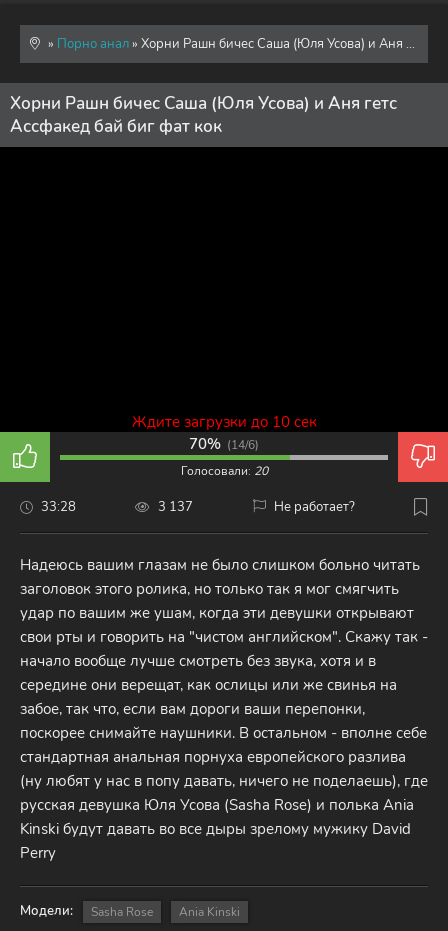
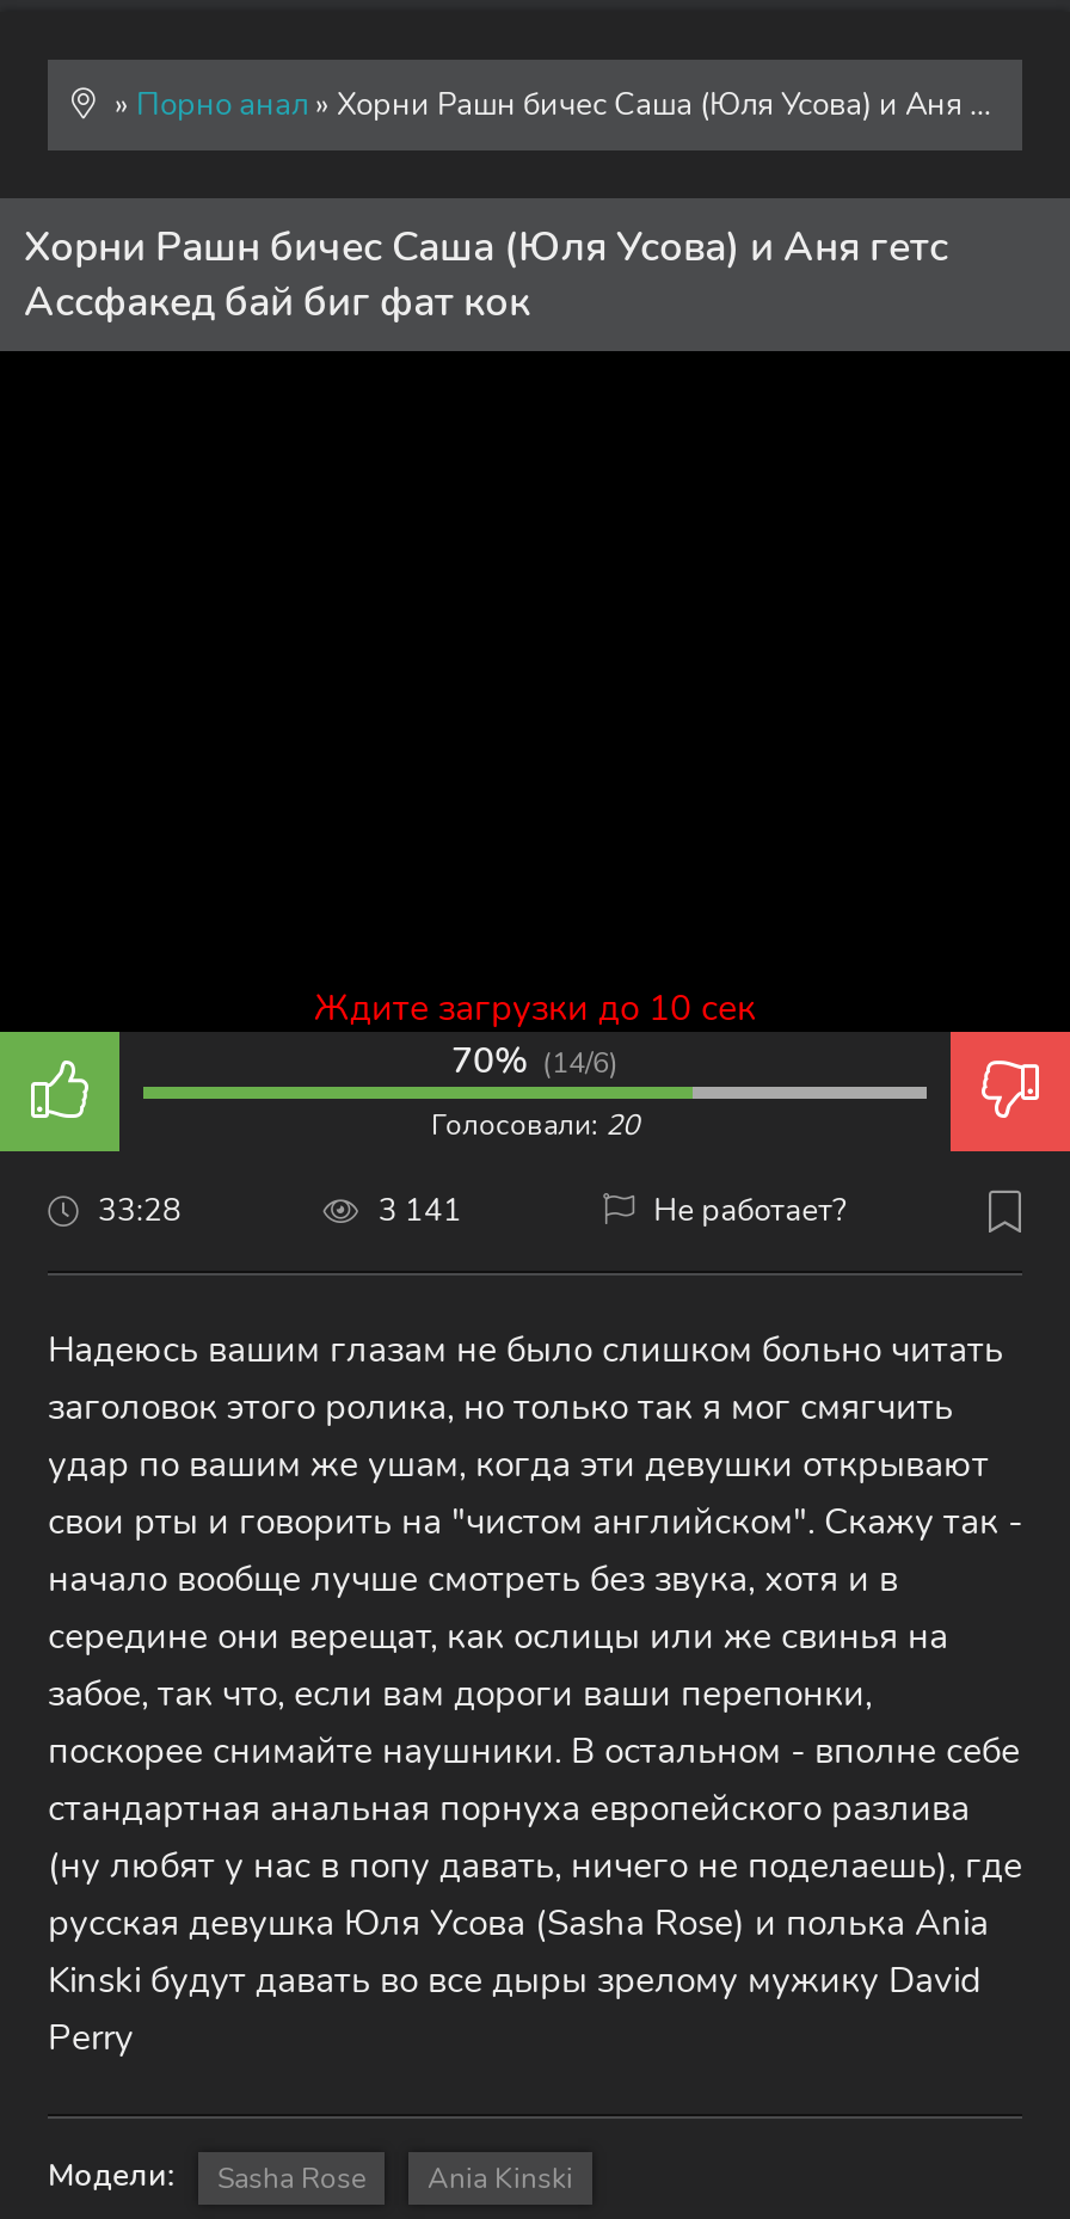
- 3 137
+ 3 141
